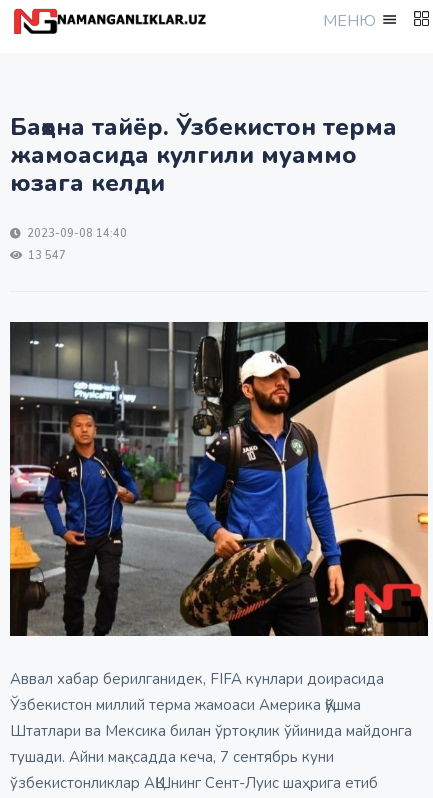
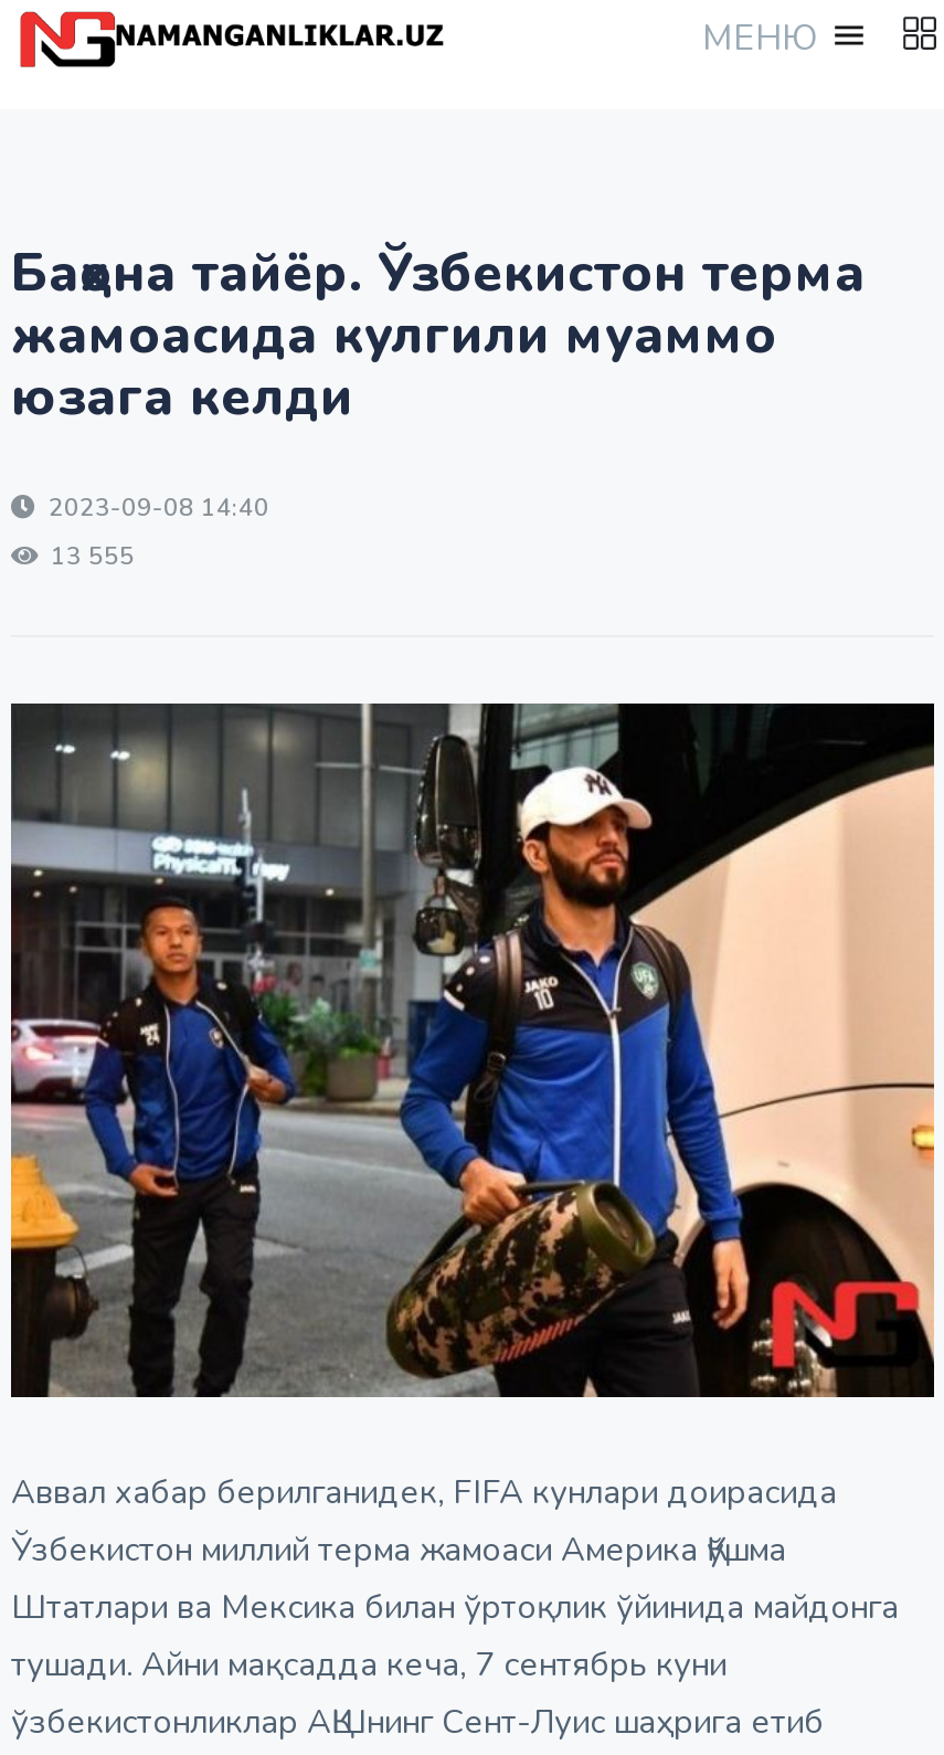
- 13 547
+ 13 555
